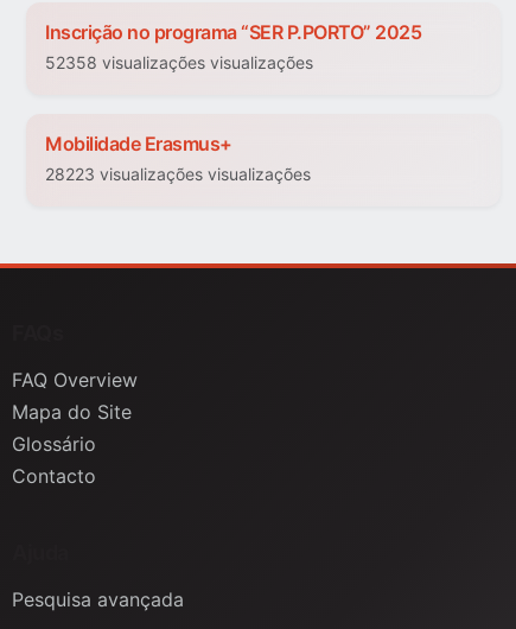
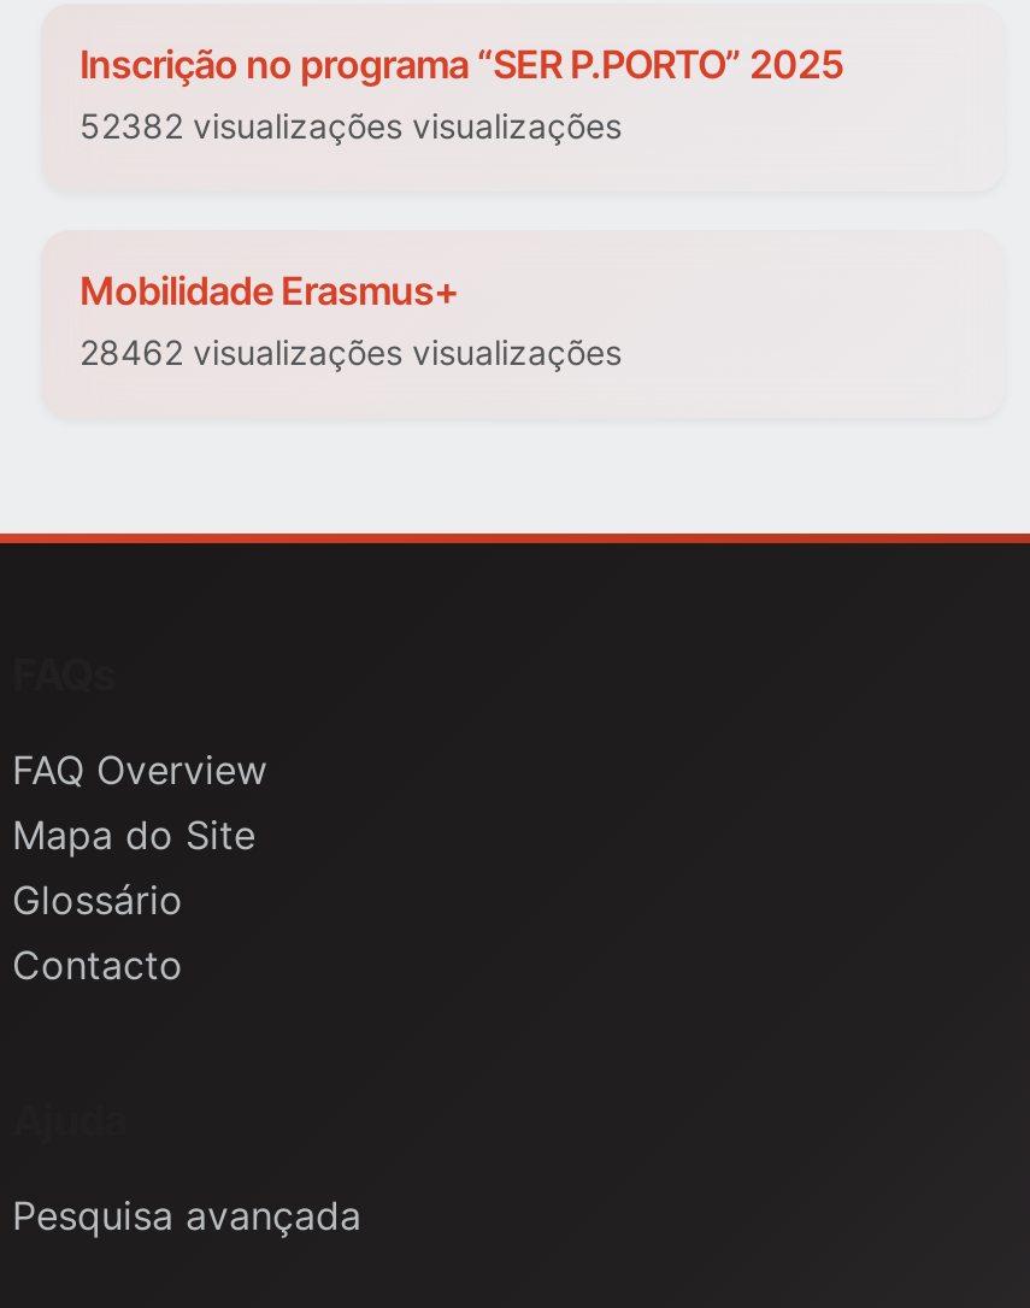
- 52358 visualizações visualizações
+ 52382 visualizações visualizações

- 28223 visualizações visualizações
+ 28462 visualizações visualizações
